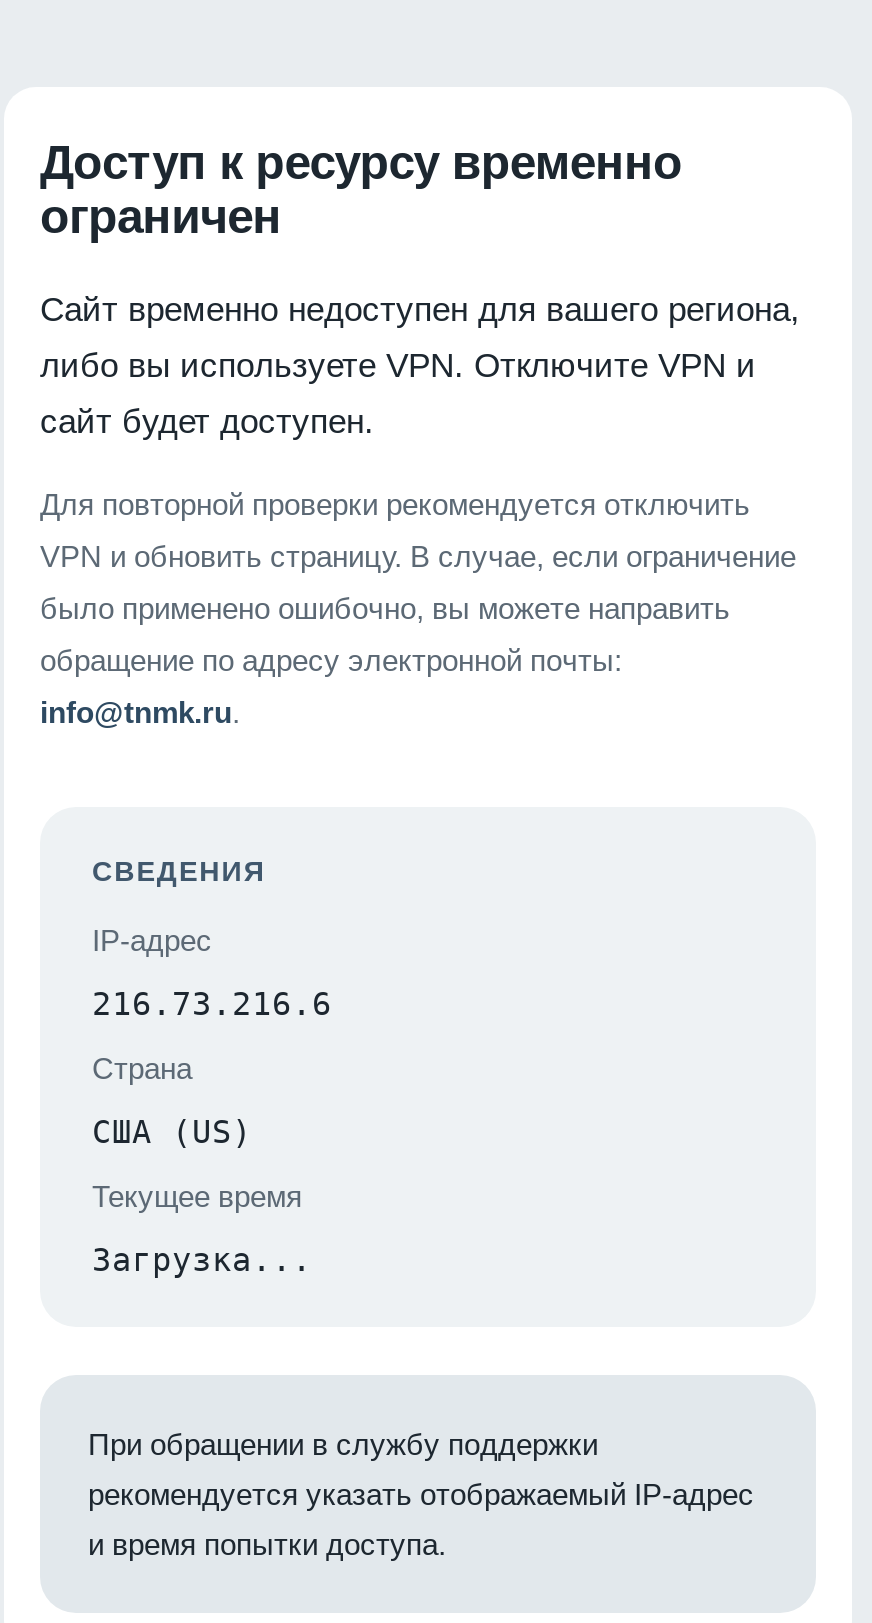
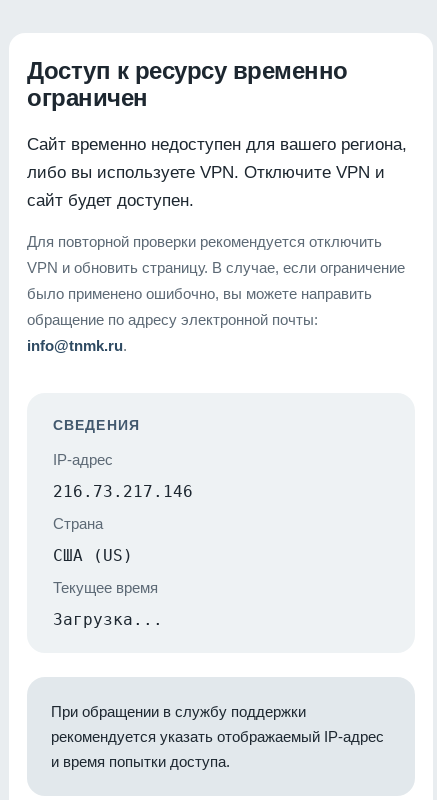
- 216.73.216.6
+ 216.73.217.146
